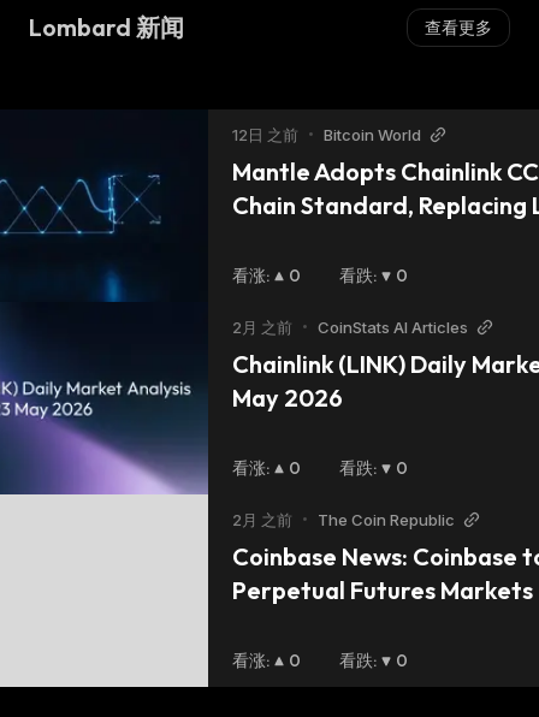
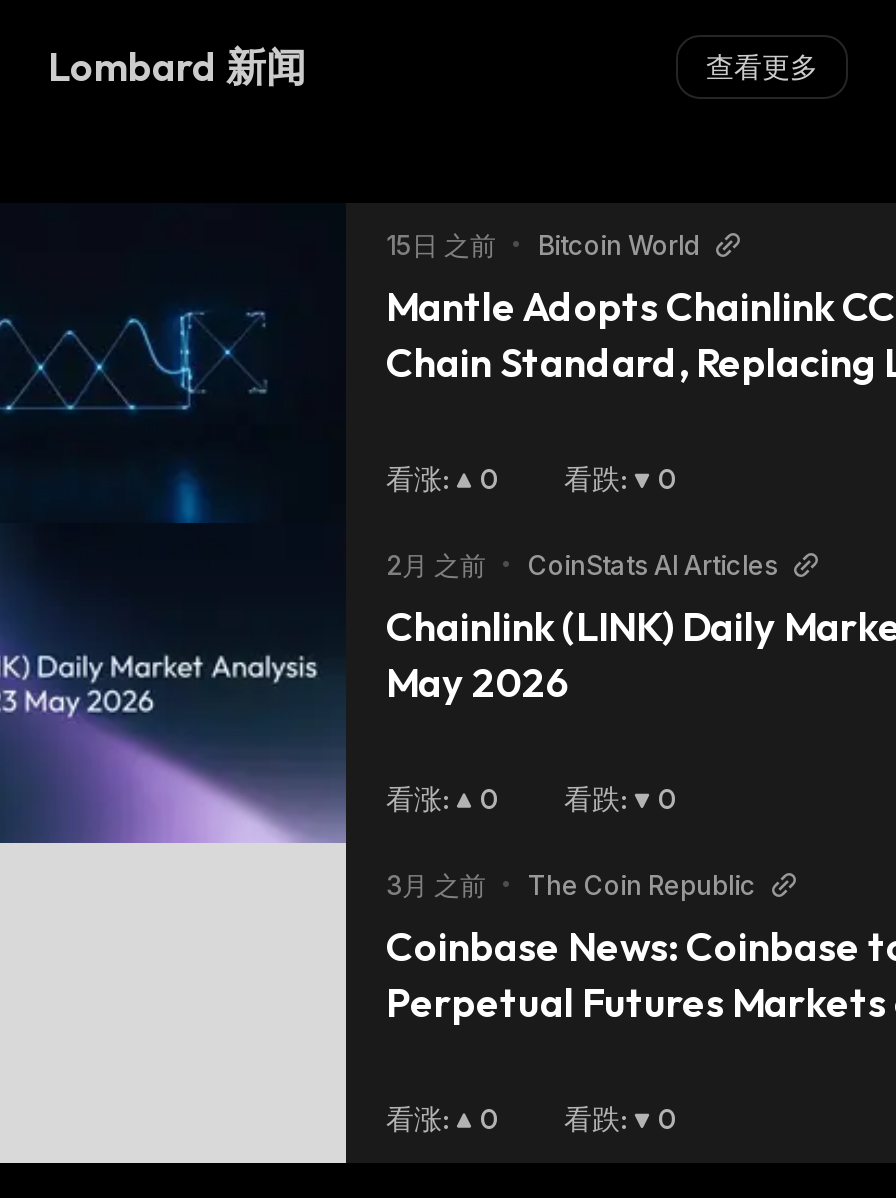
- 12日 之前 • Bitcoin World
+ 15日 之前 • Bitcoin World

- 2月 之前 • The Coin Republic
+ 3月 之前 • The Coin Republic
